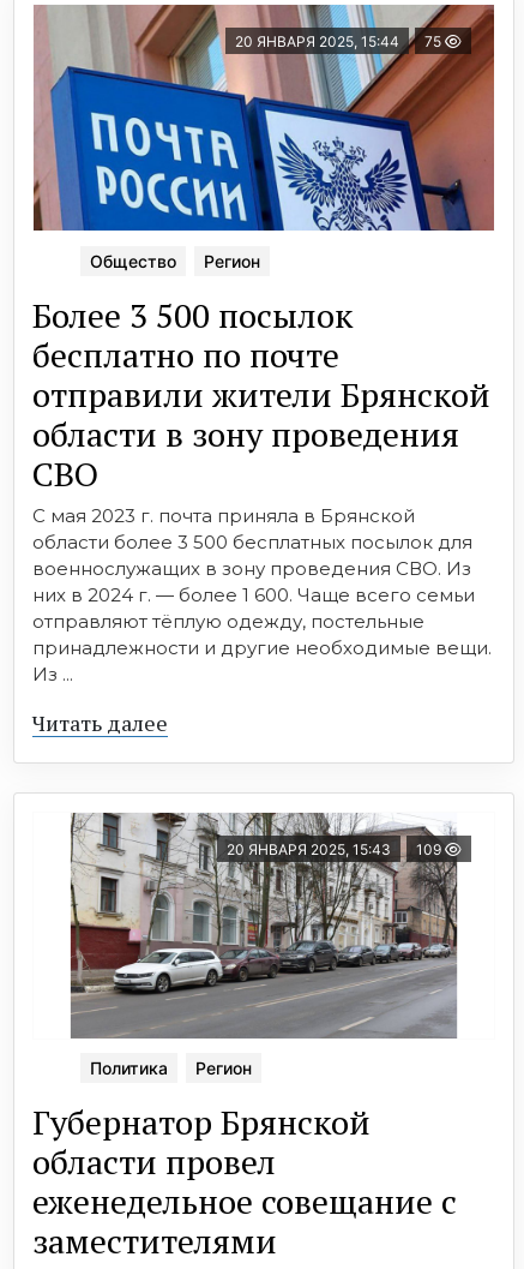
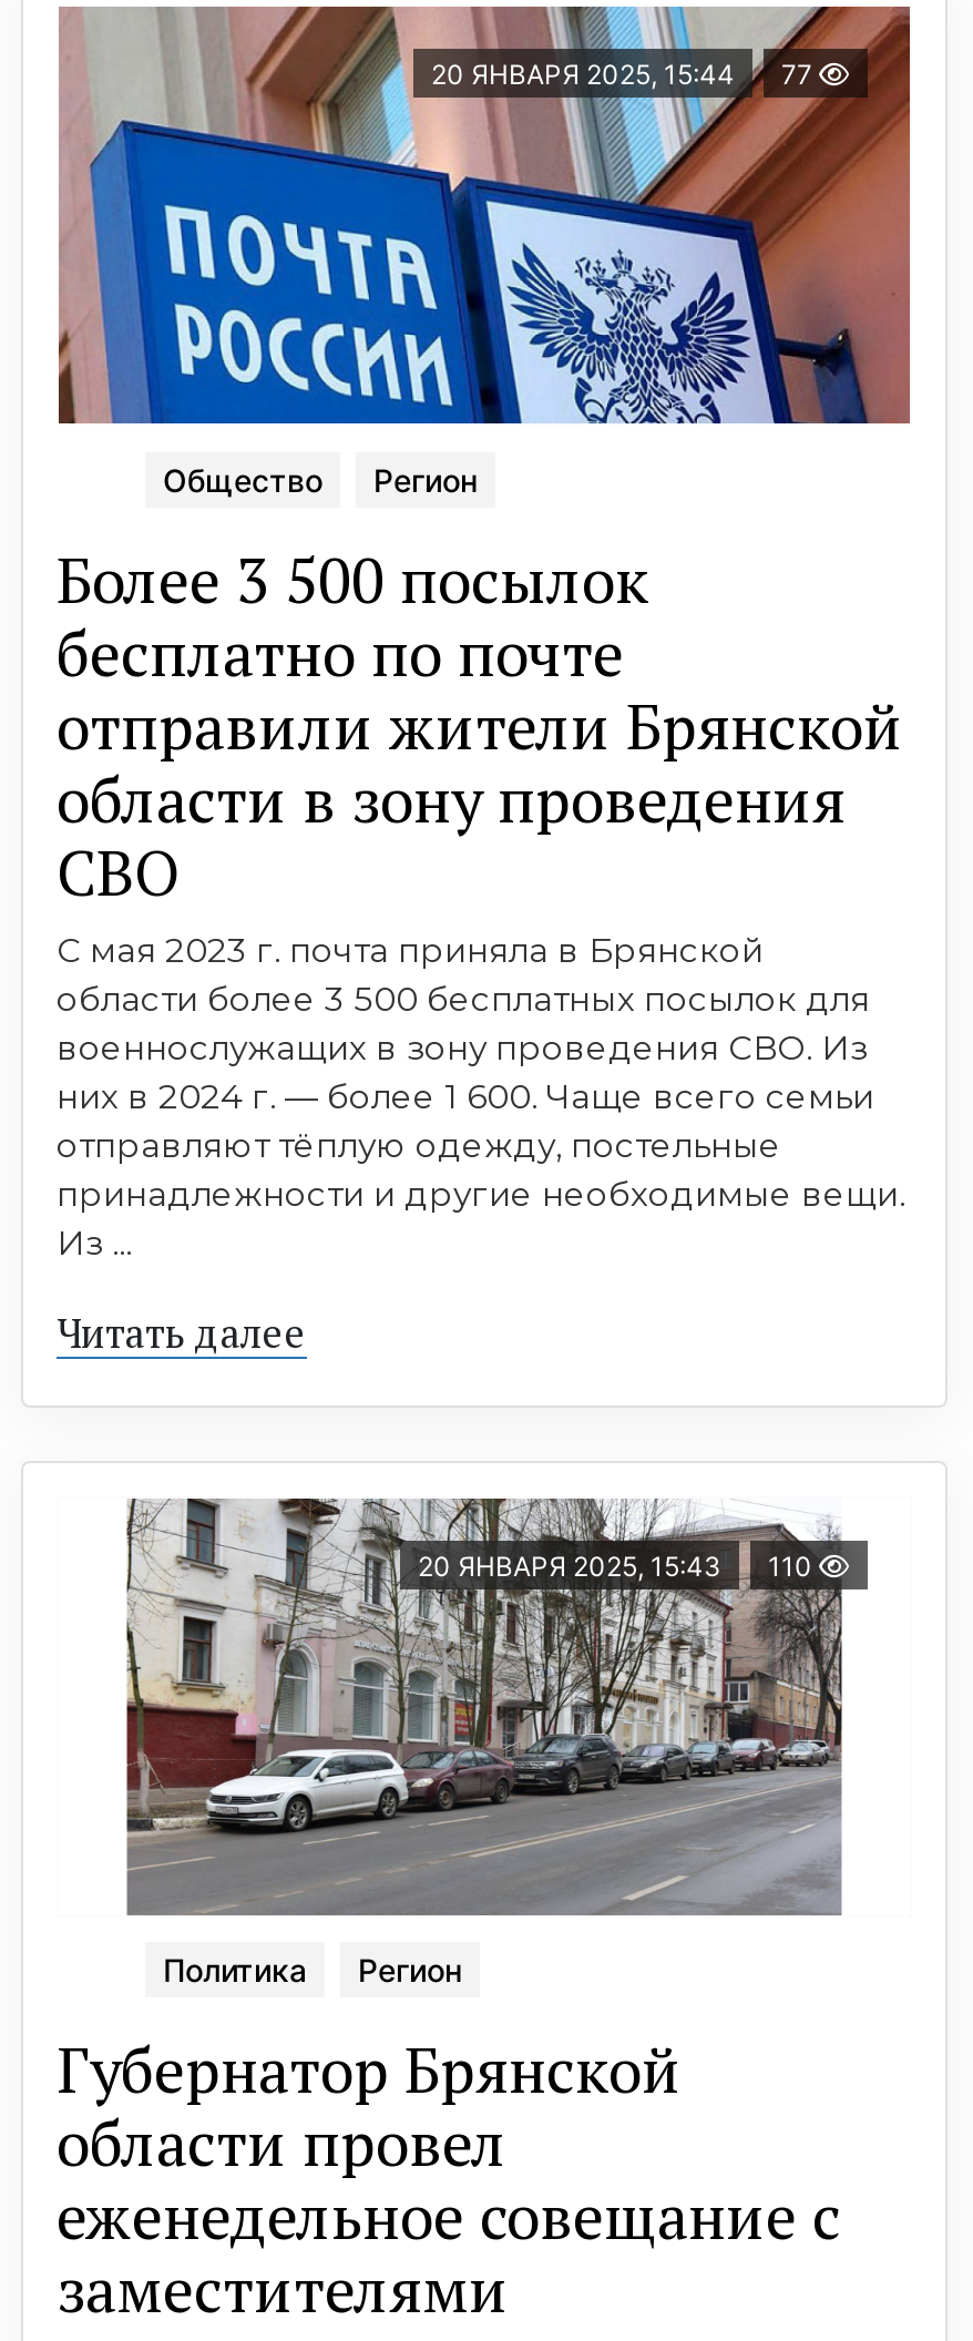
- 20 ЯНВАРЯ 2025, 15:44 75
+ 20 ЯНВАРЯ 2025, 15:44 77

- 20 ЯНВАРЯ 2025, 15:43 109
+ 20 ЯНВАРЯ 2025, 15:43 110
